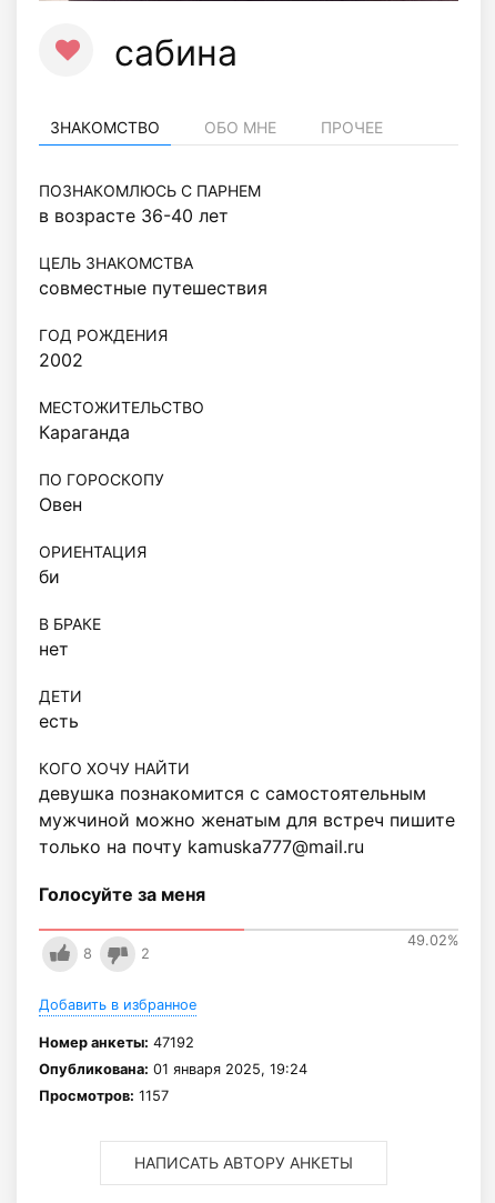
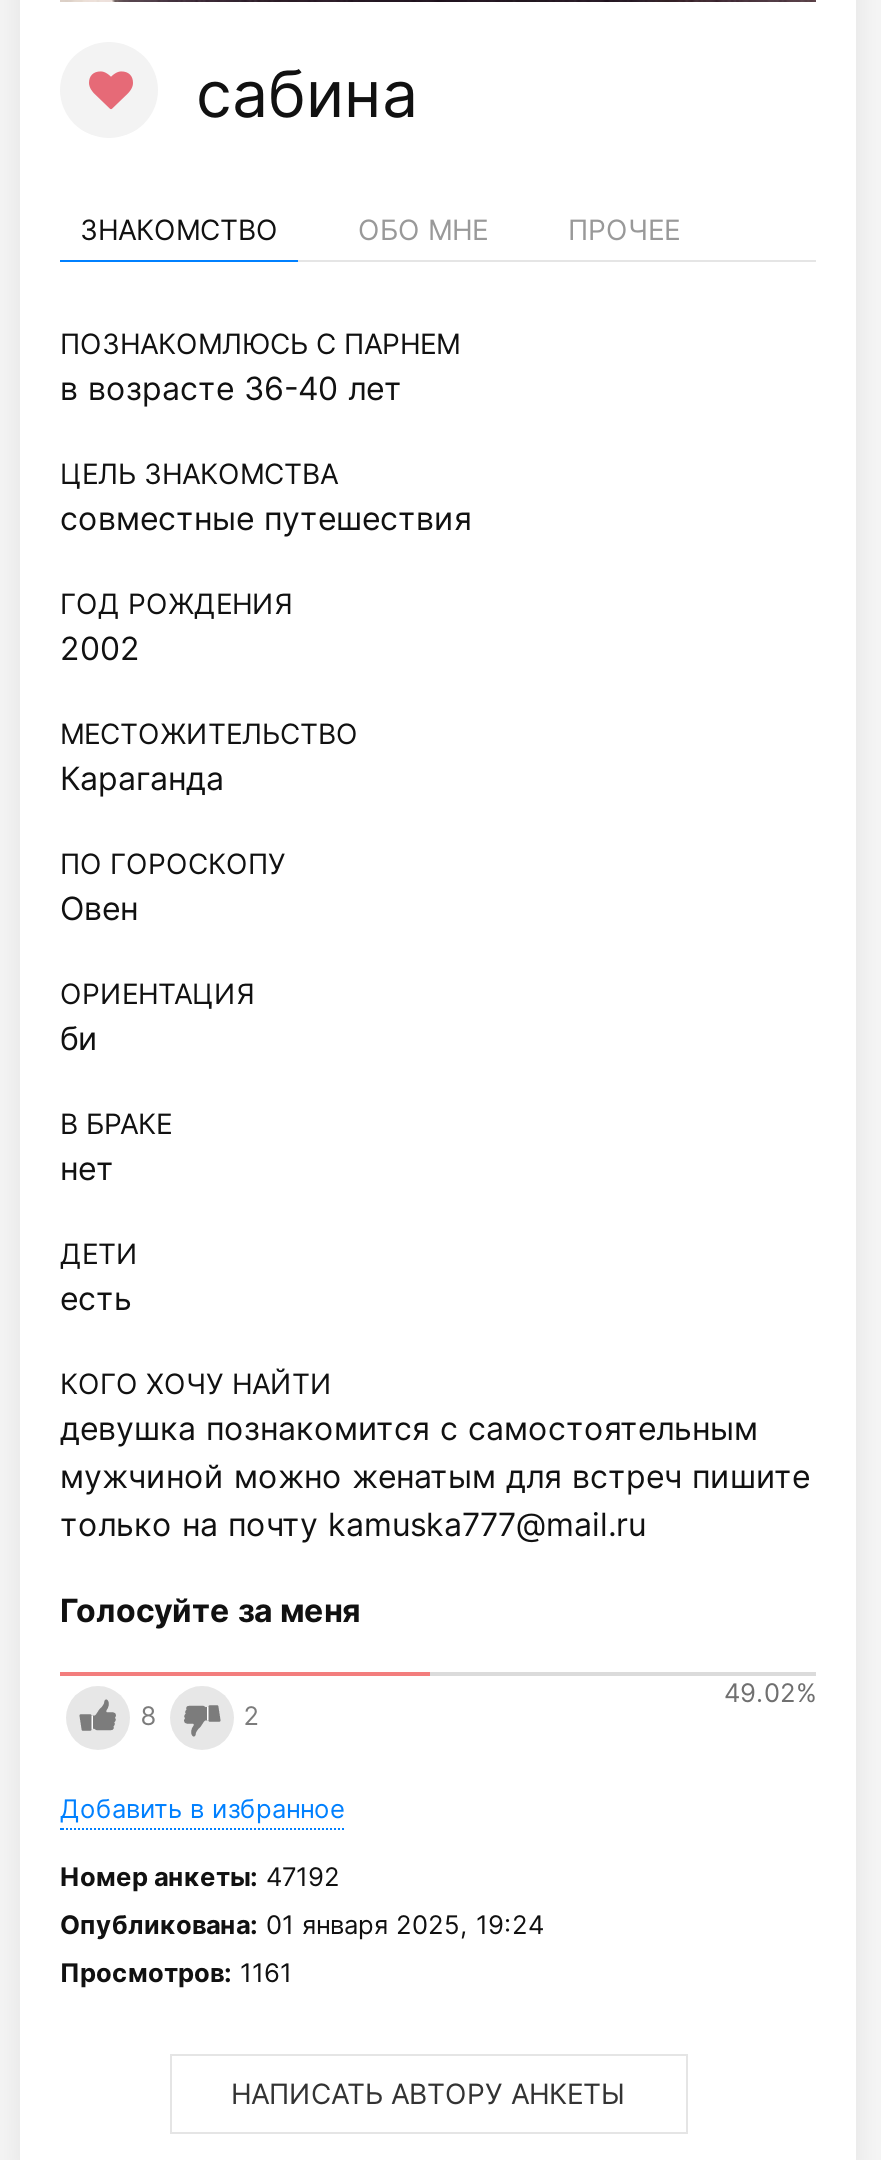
- Просмотров: 1157
+ Просмотров: 1161
